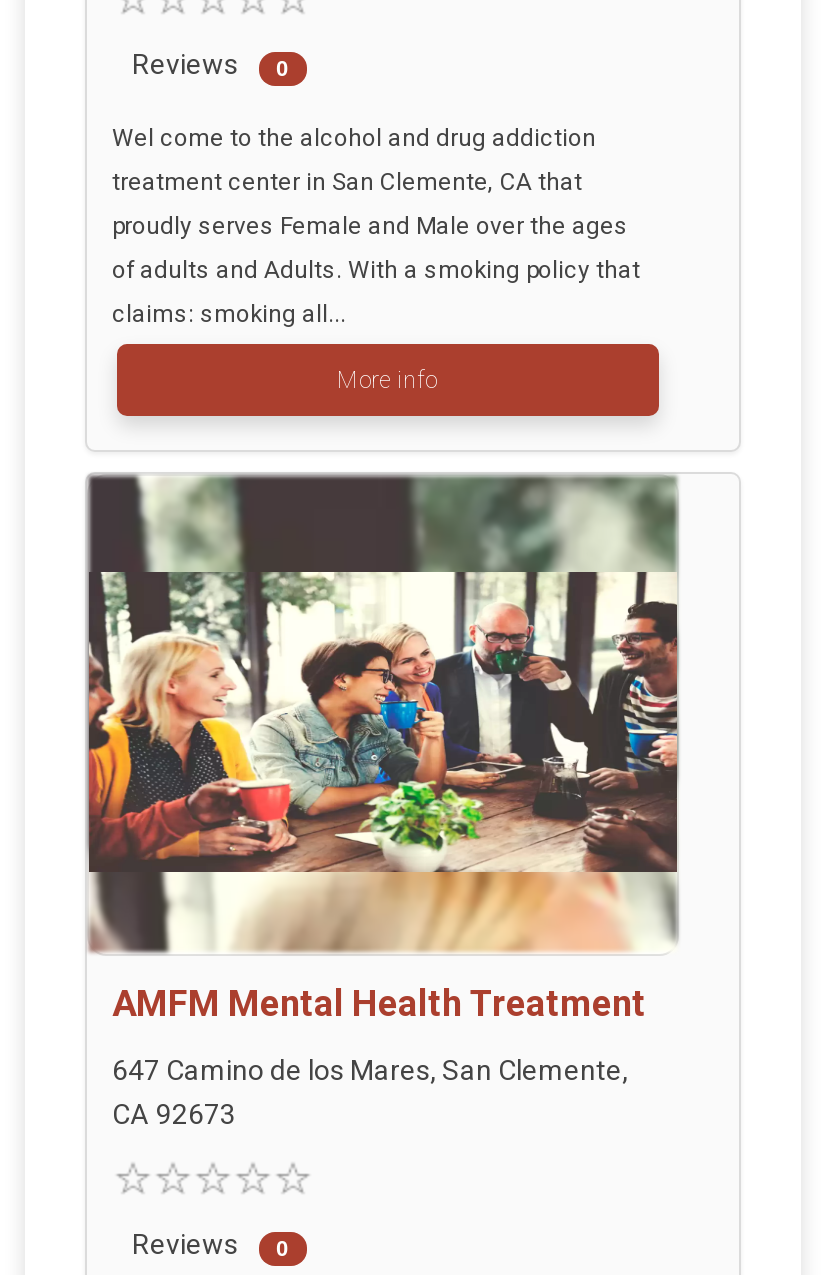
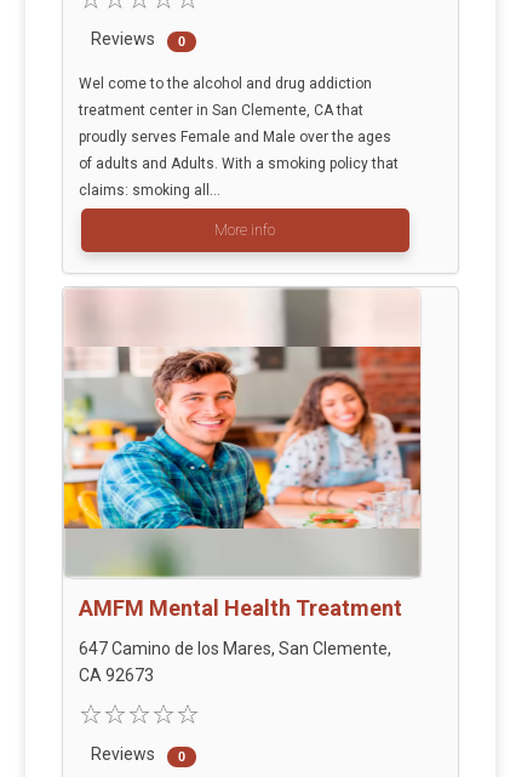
- [image]
+ [image]
